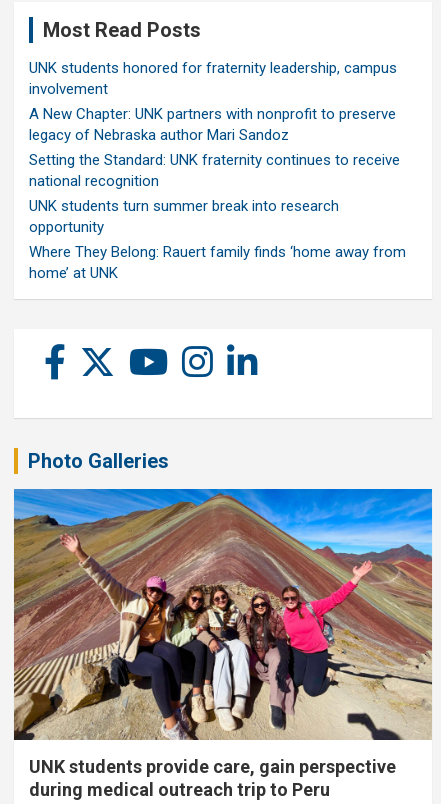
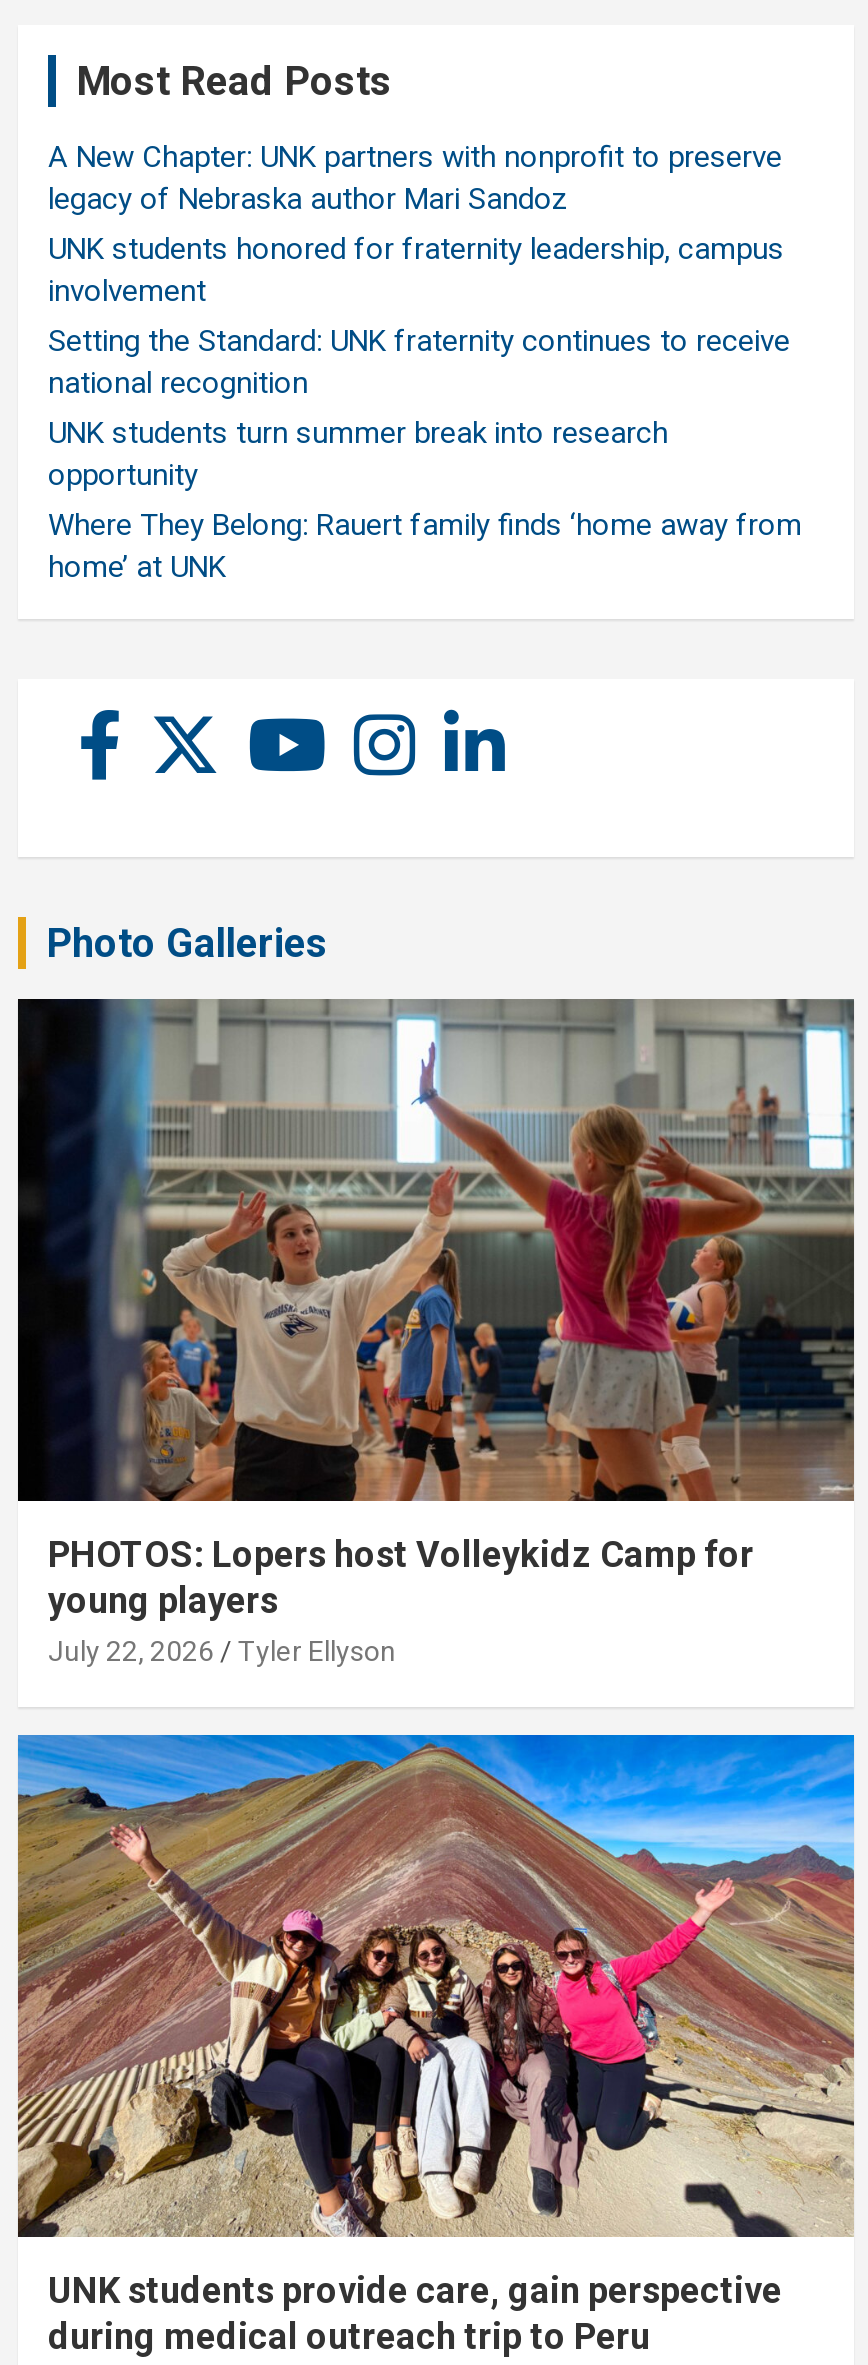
moved up: A New Chapter: UNK partners with nonprofit to preserve | legacy of Nebraska author Mari Sandoz

+ [image]
+ PHOTOS: Lopers host Volleykidz Camp for
+ young players
+ July 22, 2026
+ Tyler Ellyson
